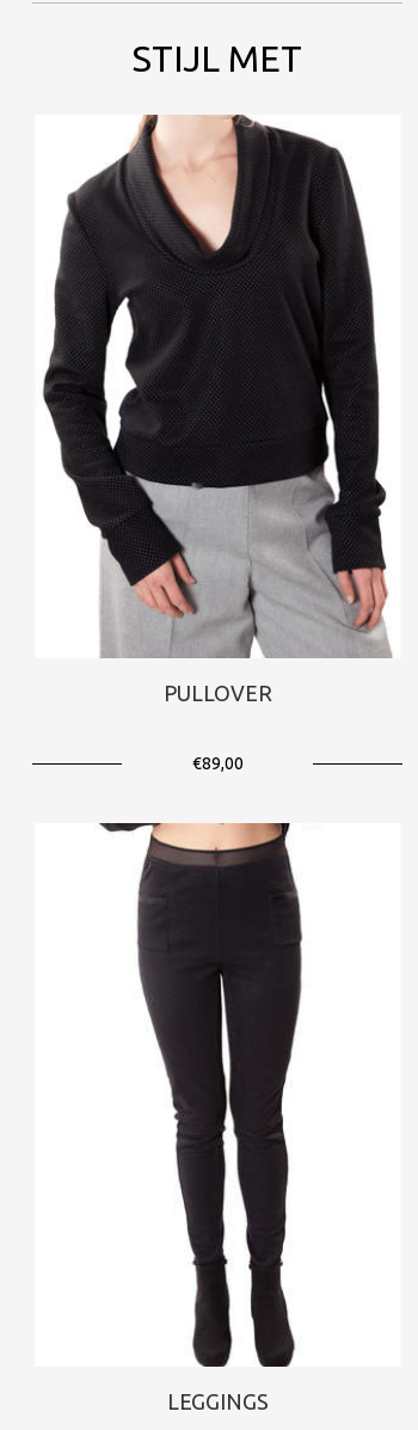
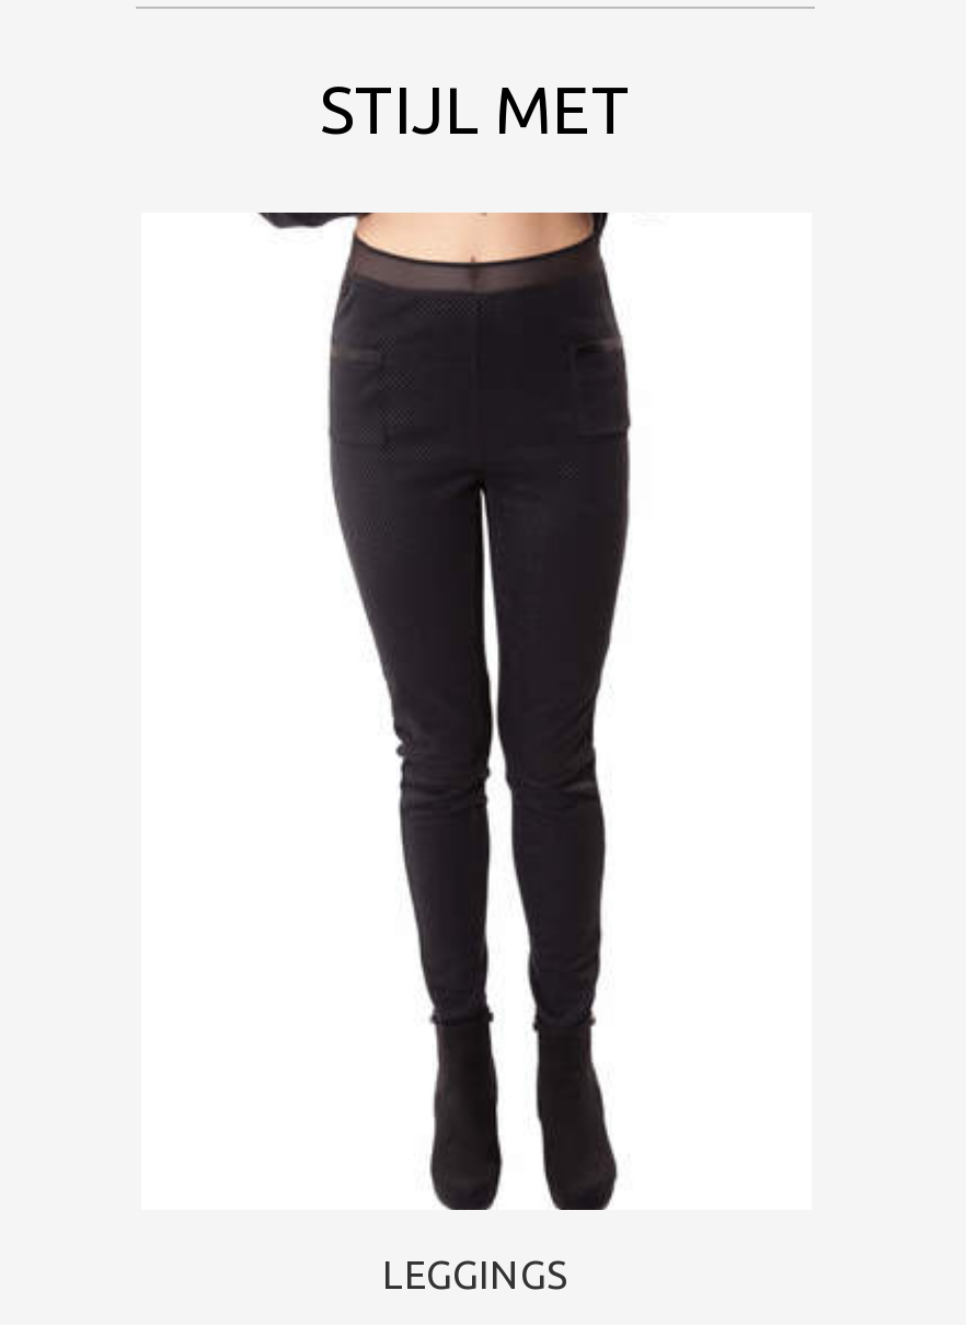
- [image]
- PULLOVER
- €89,00
